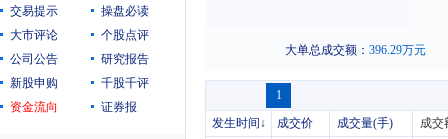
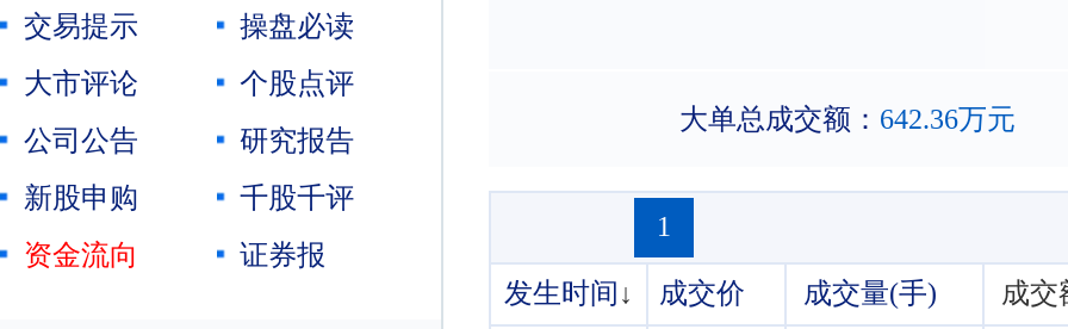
- 大单总成交额：396.29万元
+ 大单总成交额：642.36万元
